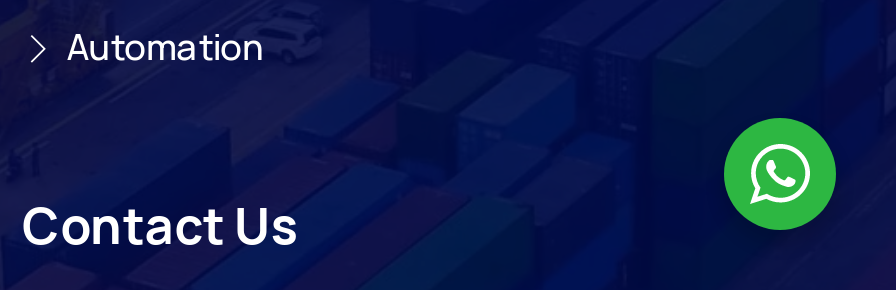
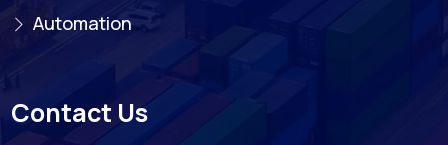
- [image]
